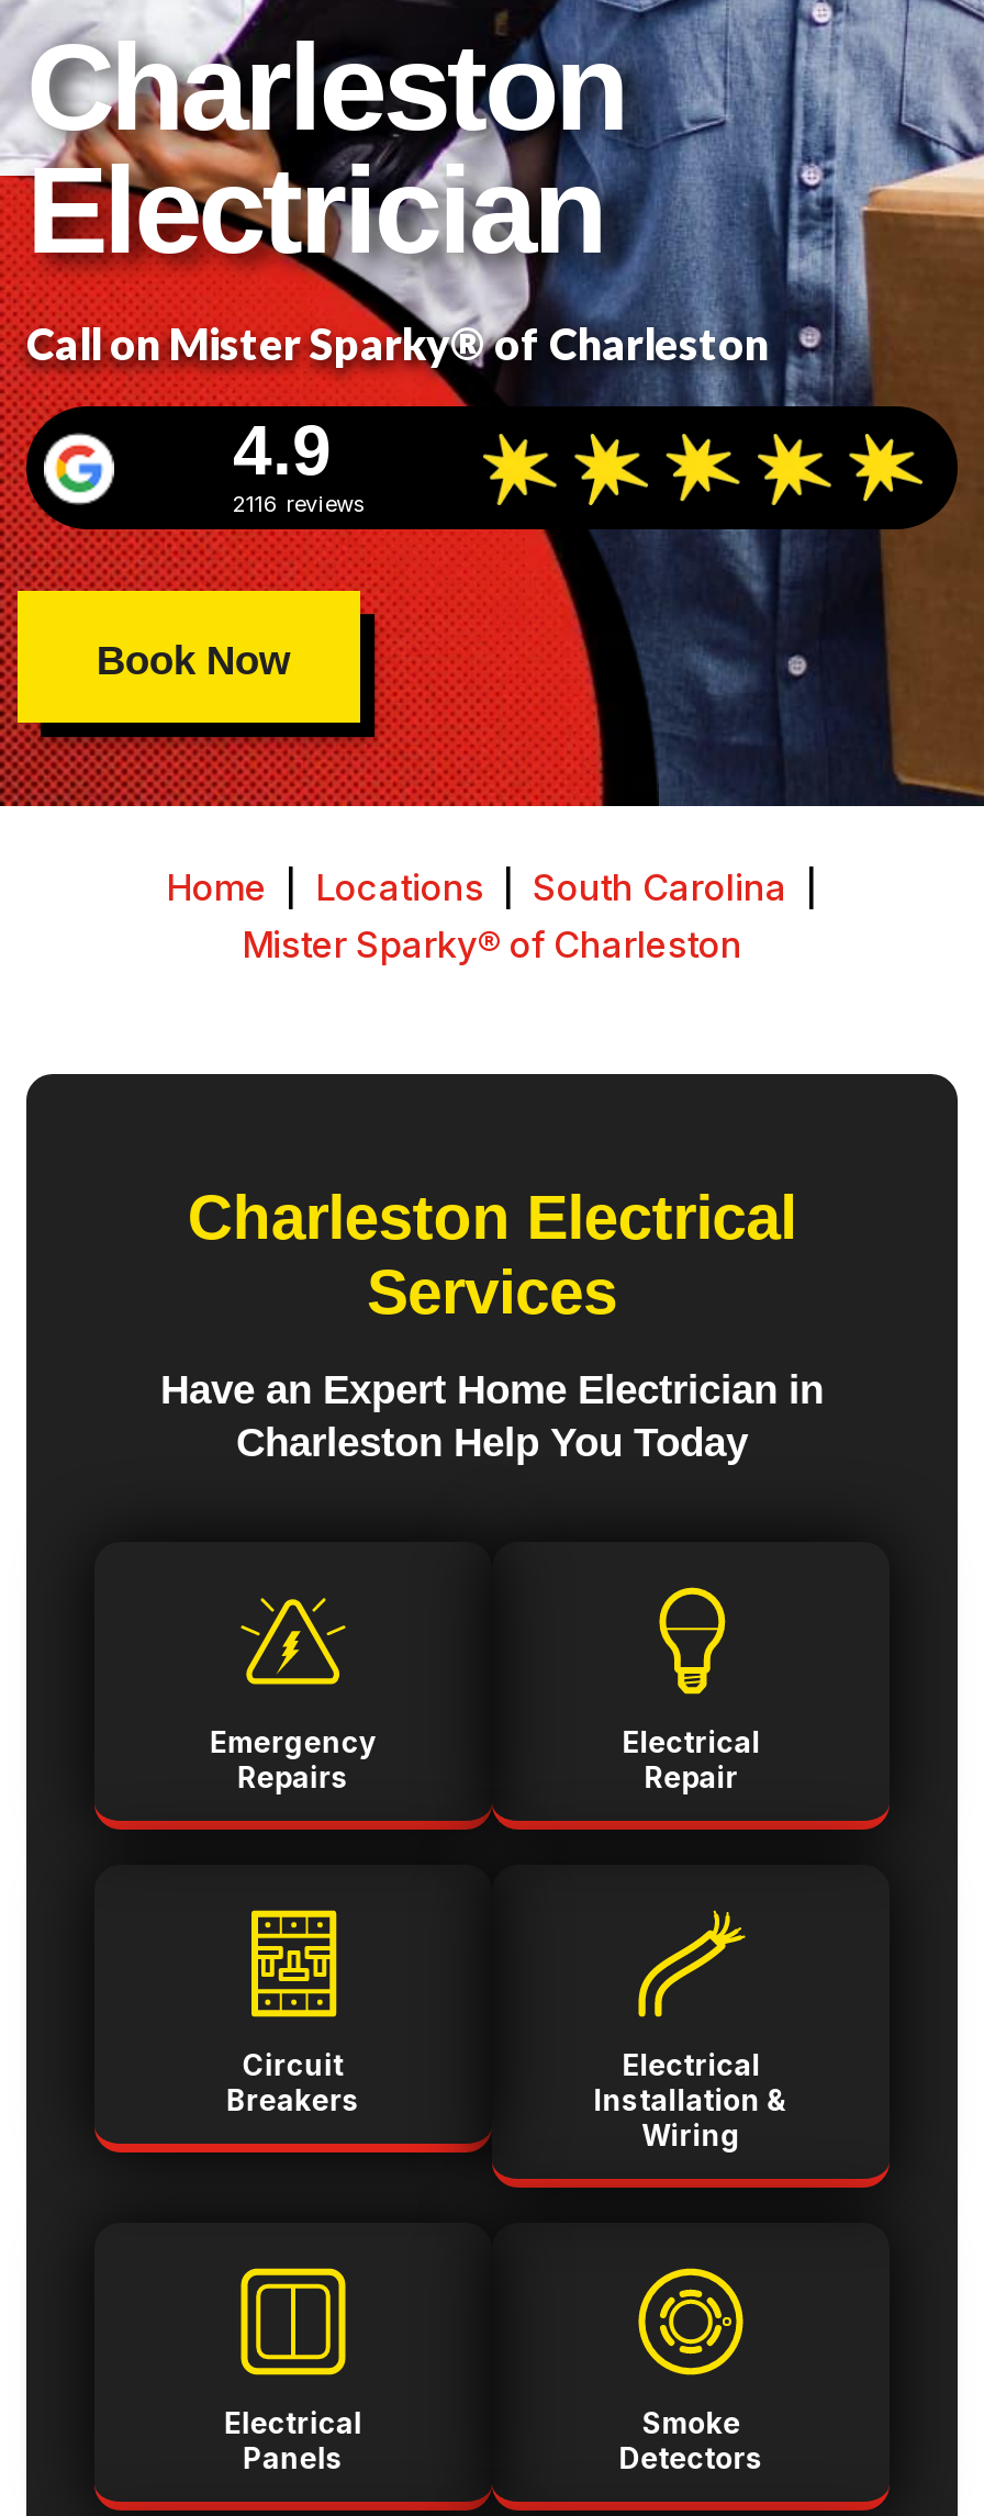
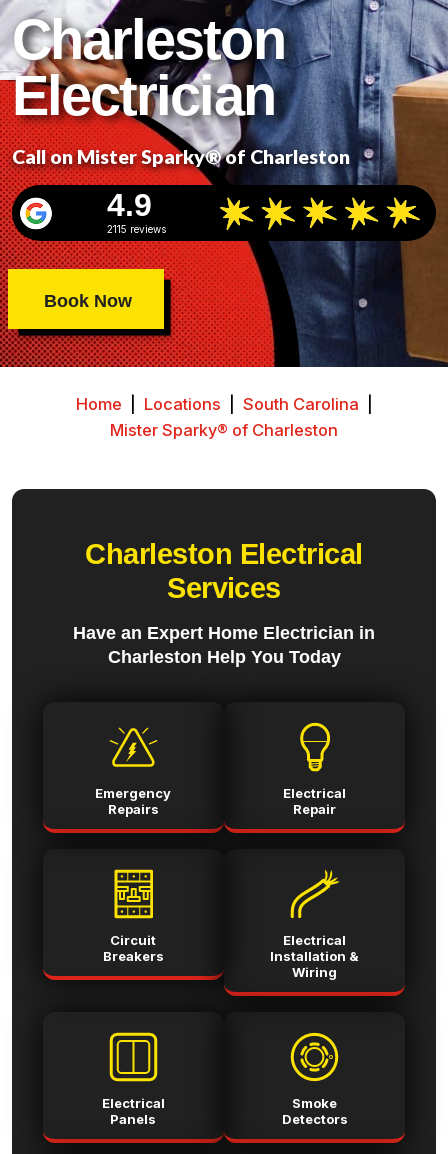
- 2116 reviews
+ 2115 reviews
